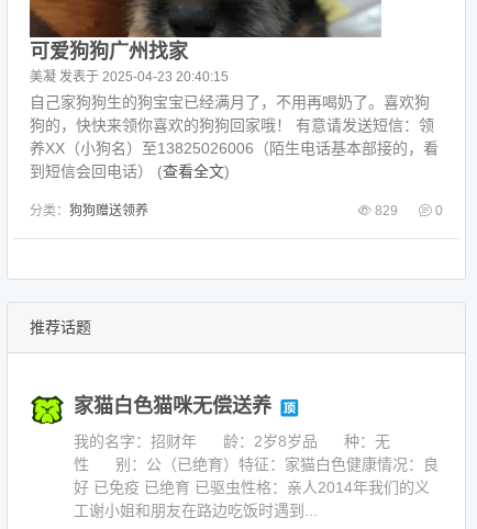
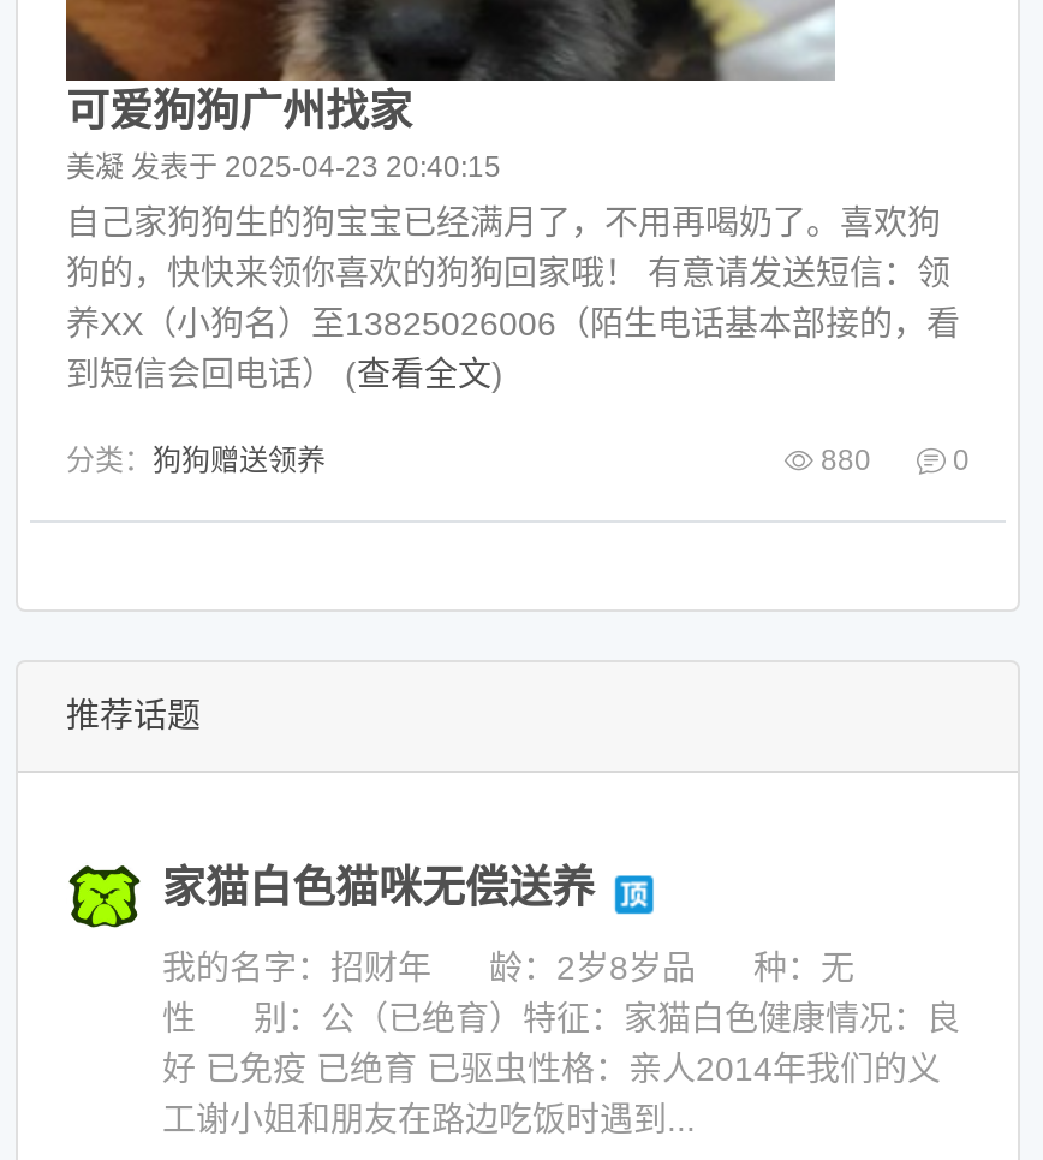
- 829 0
+ 880 0
